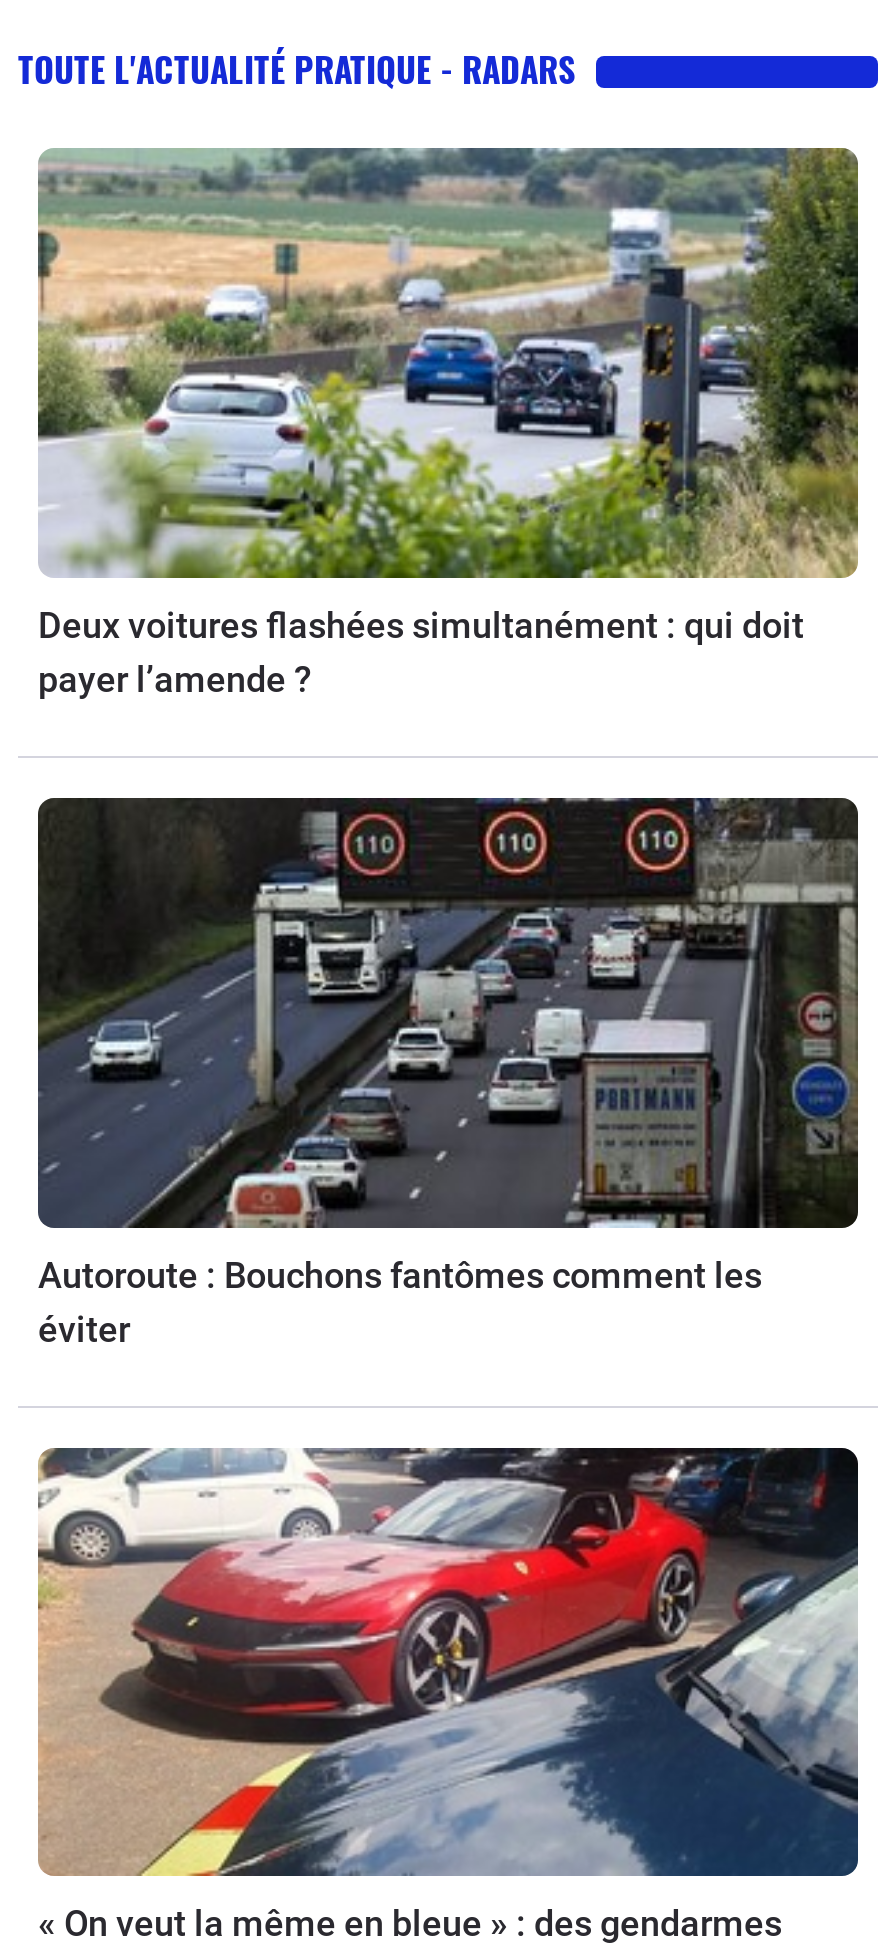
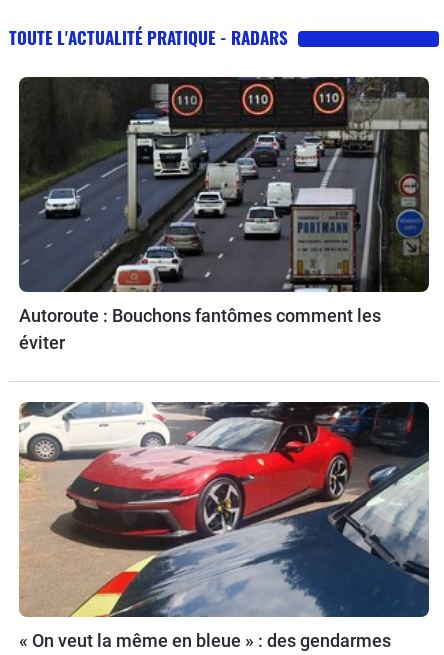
- [image]
- Deux voitures flashées simultanément : qui doit
- payer l’amende ?
